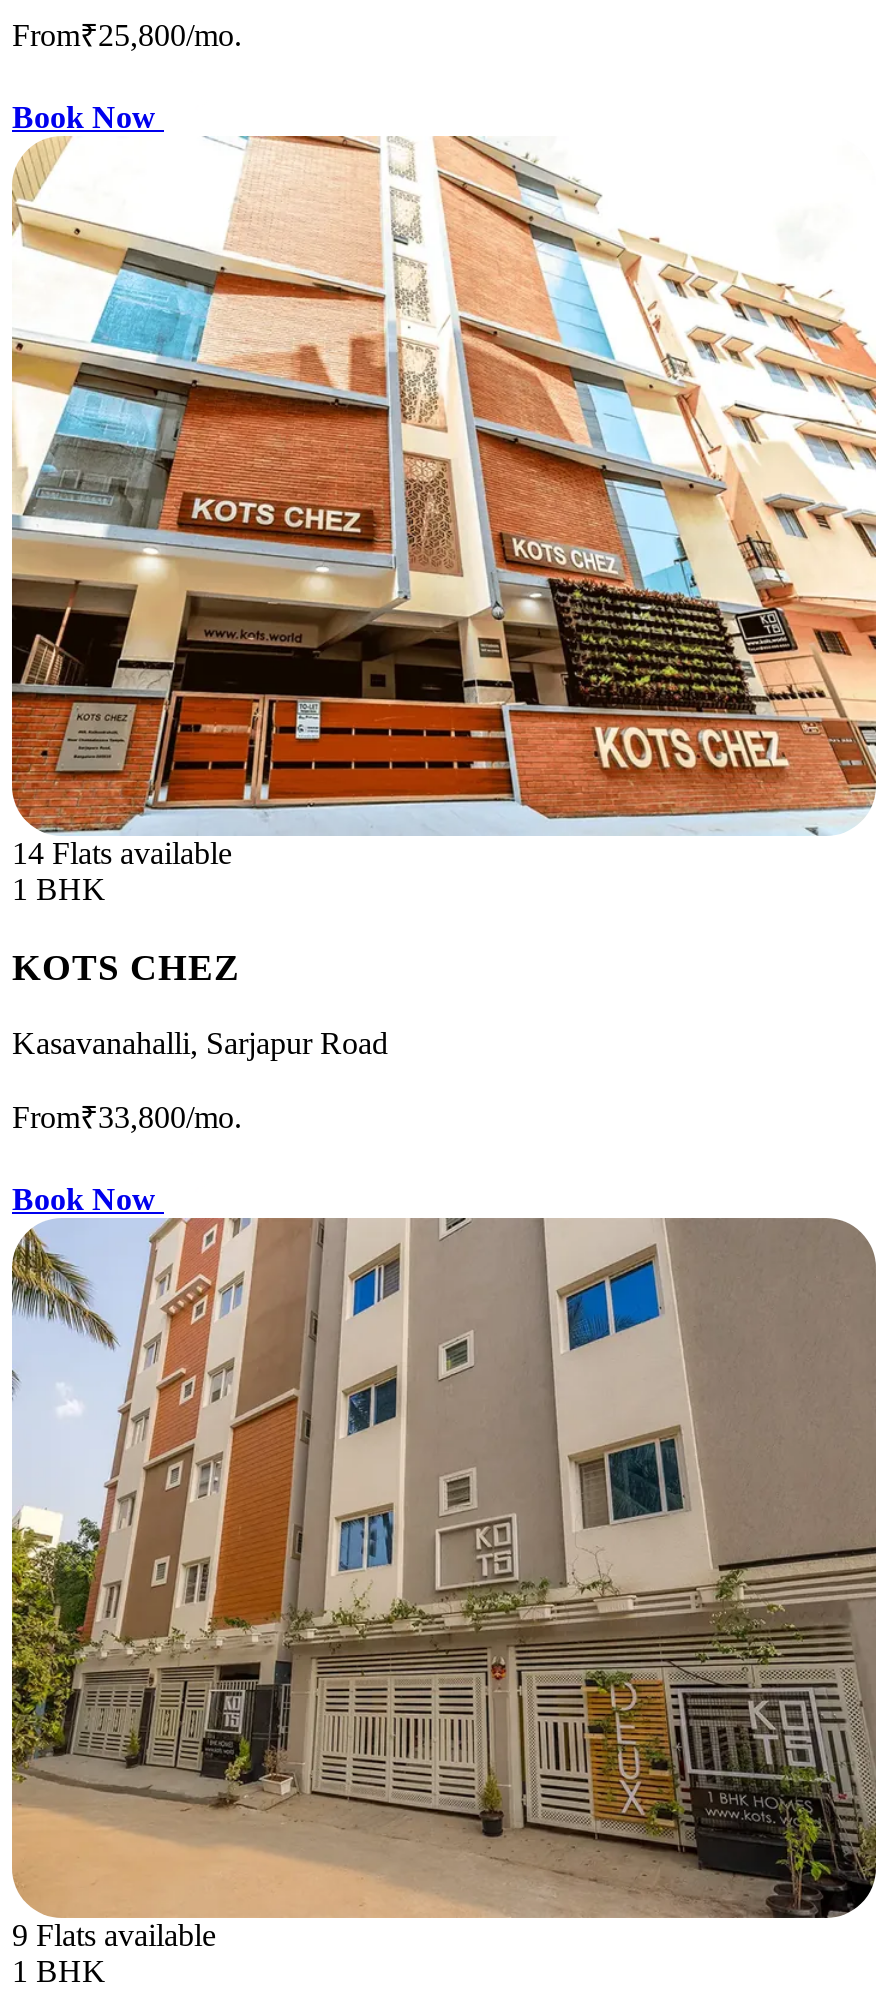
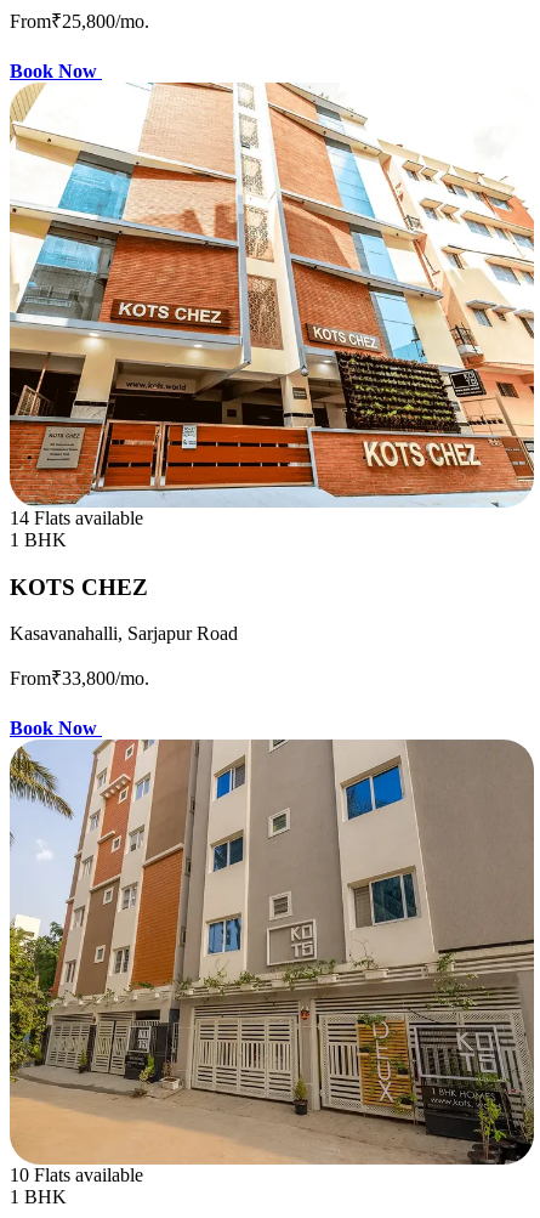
- 9 Flats available
+ 10 Flats available
